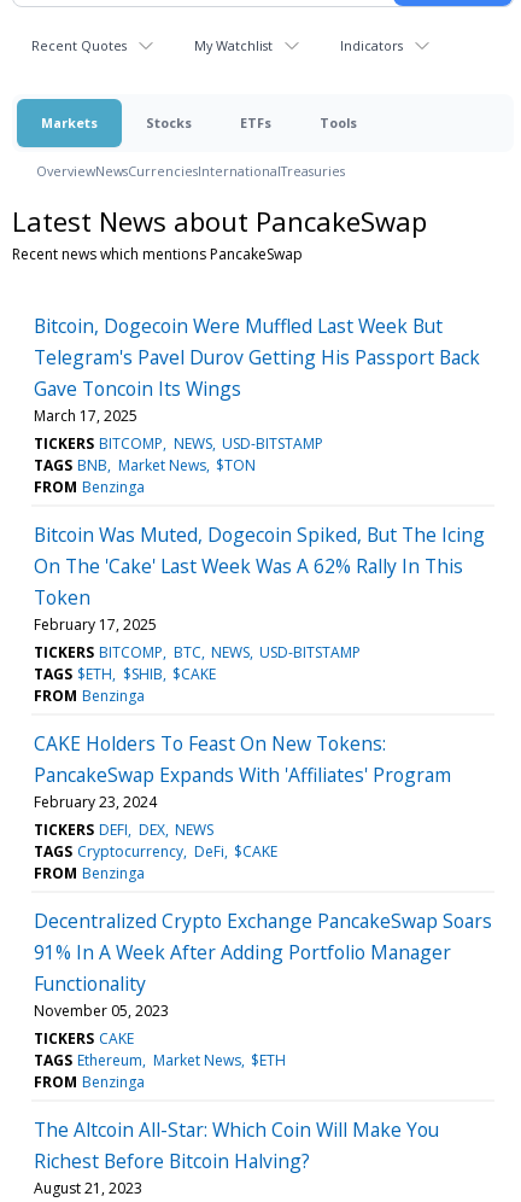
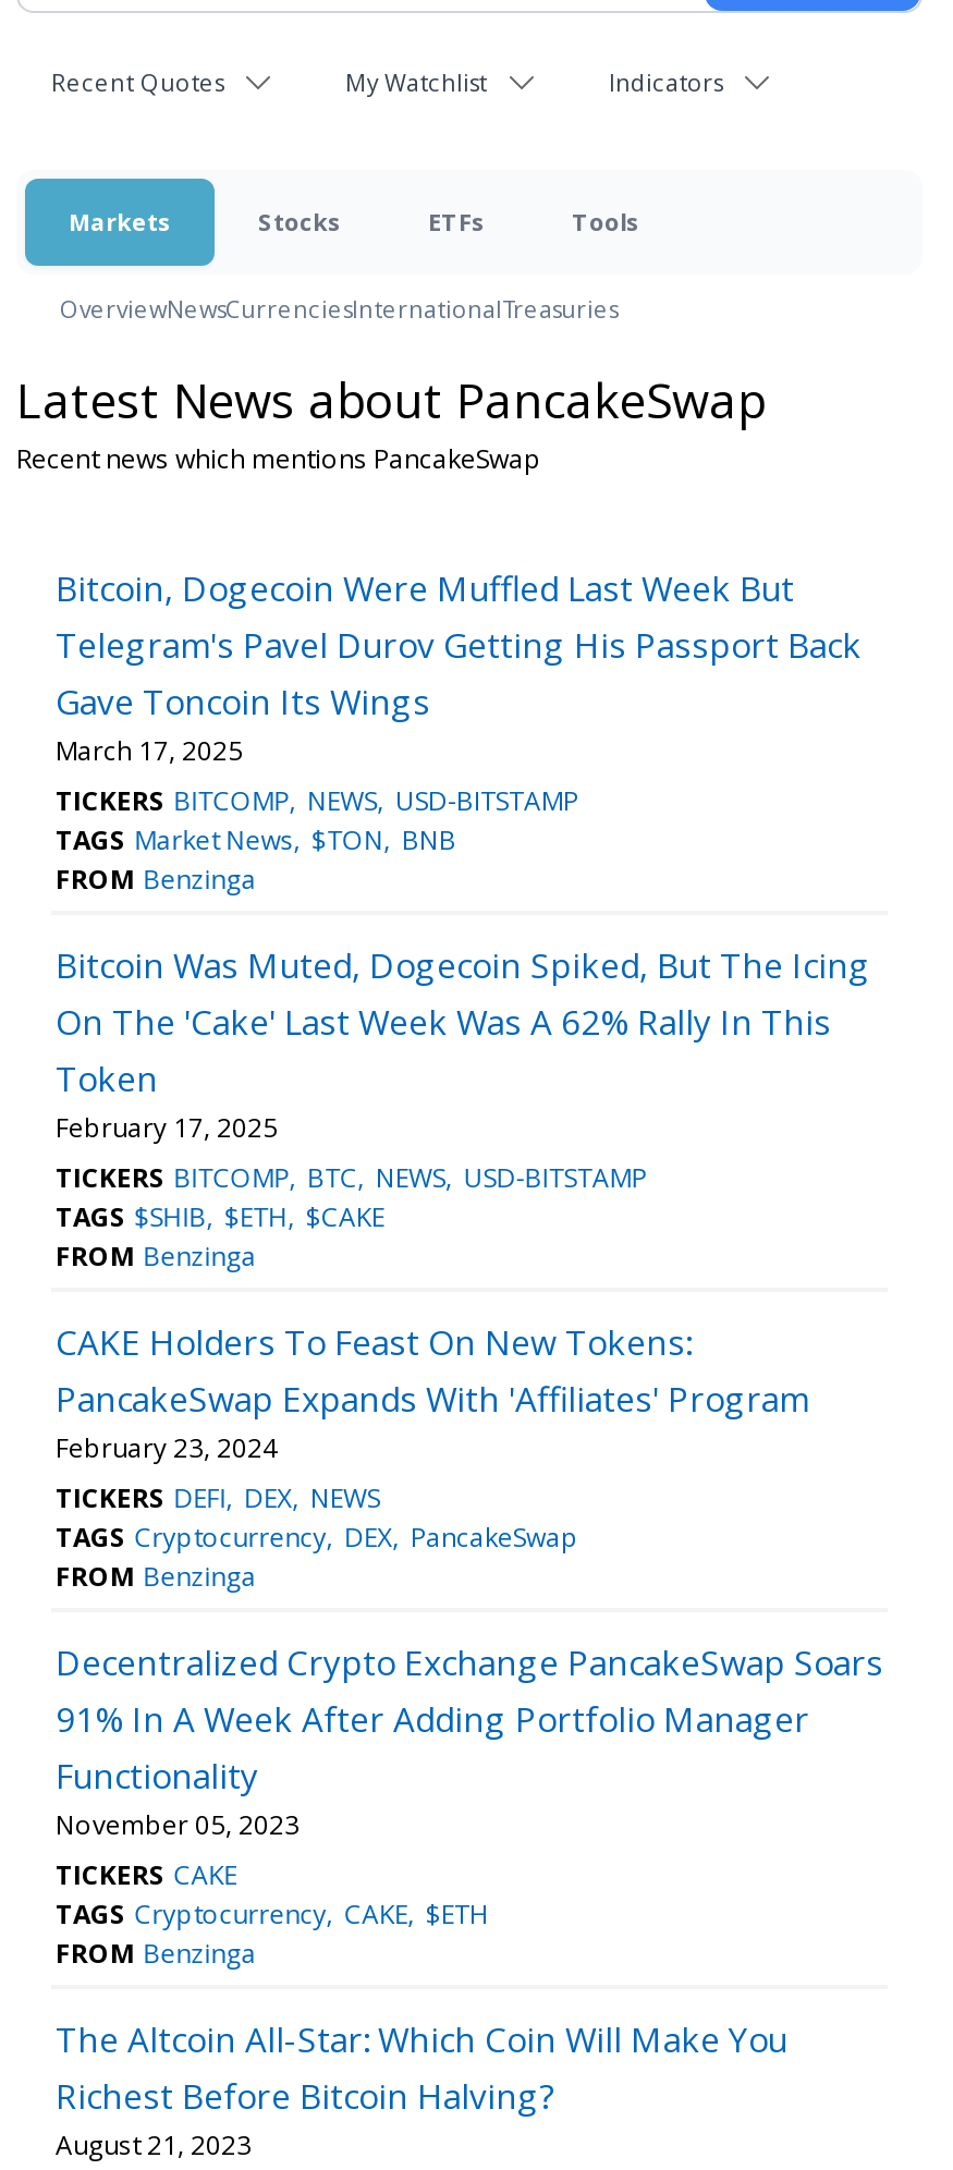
- TAGS BNB Market News $TON
+ TAGS Market News $TON BNB

- TAGS $ETH $SHIB $CAKE
+ TAGS $SHIB $ETH $CAKE

- TAGS Cryptocurrency DeFi $CAKE
+ TAGS Cryptocurrency DEX PancakeSwap

- TAGS Ethereum Market News $ETH
+ TAGS Cryptocurrency CAKE $ETH
